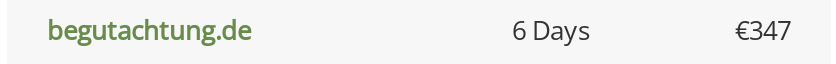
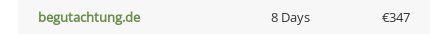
- 6 Days
+ 8 Days
